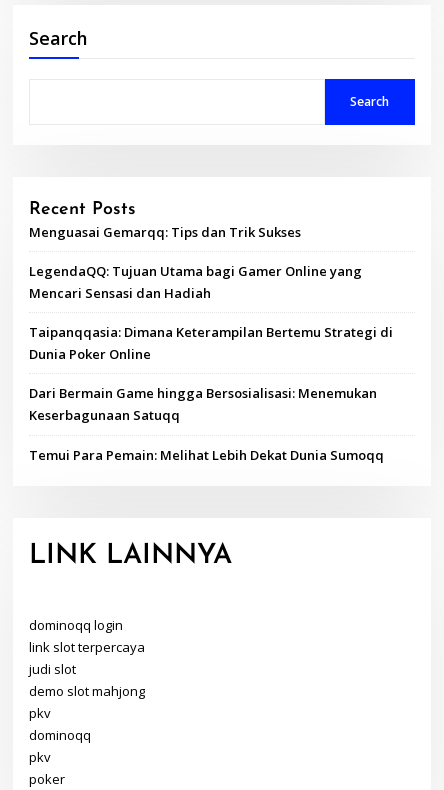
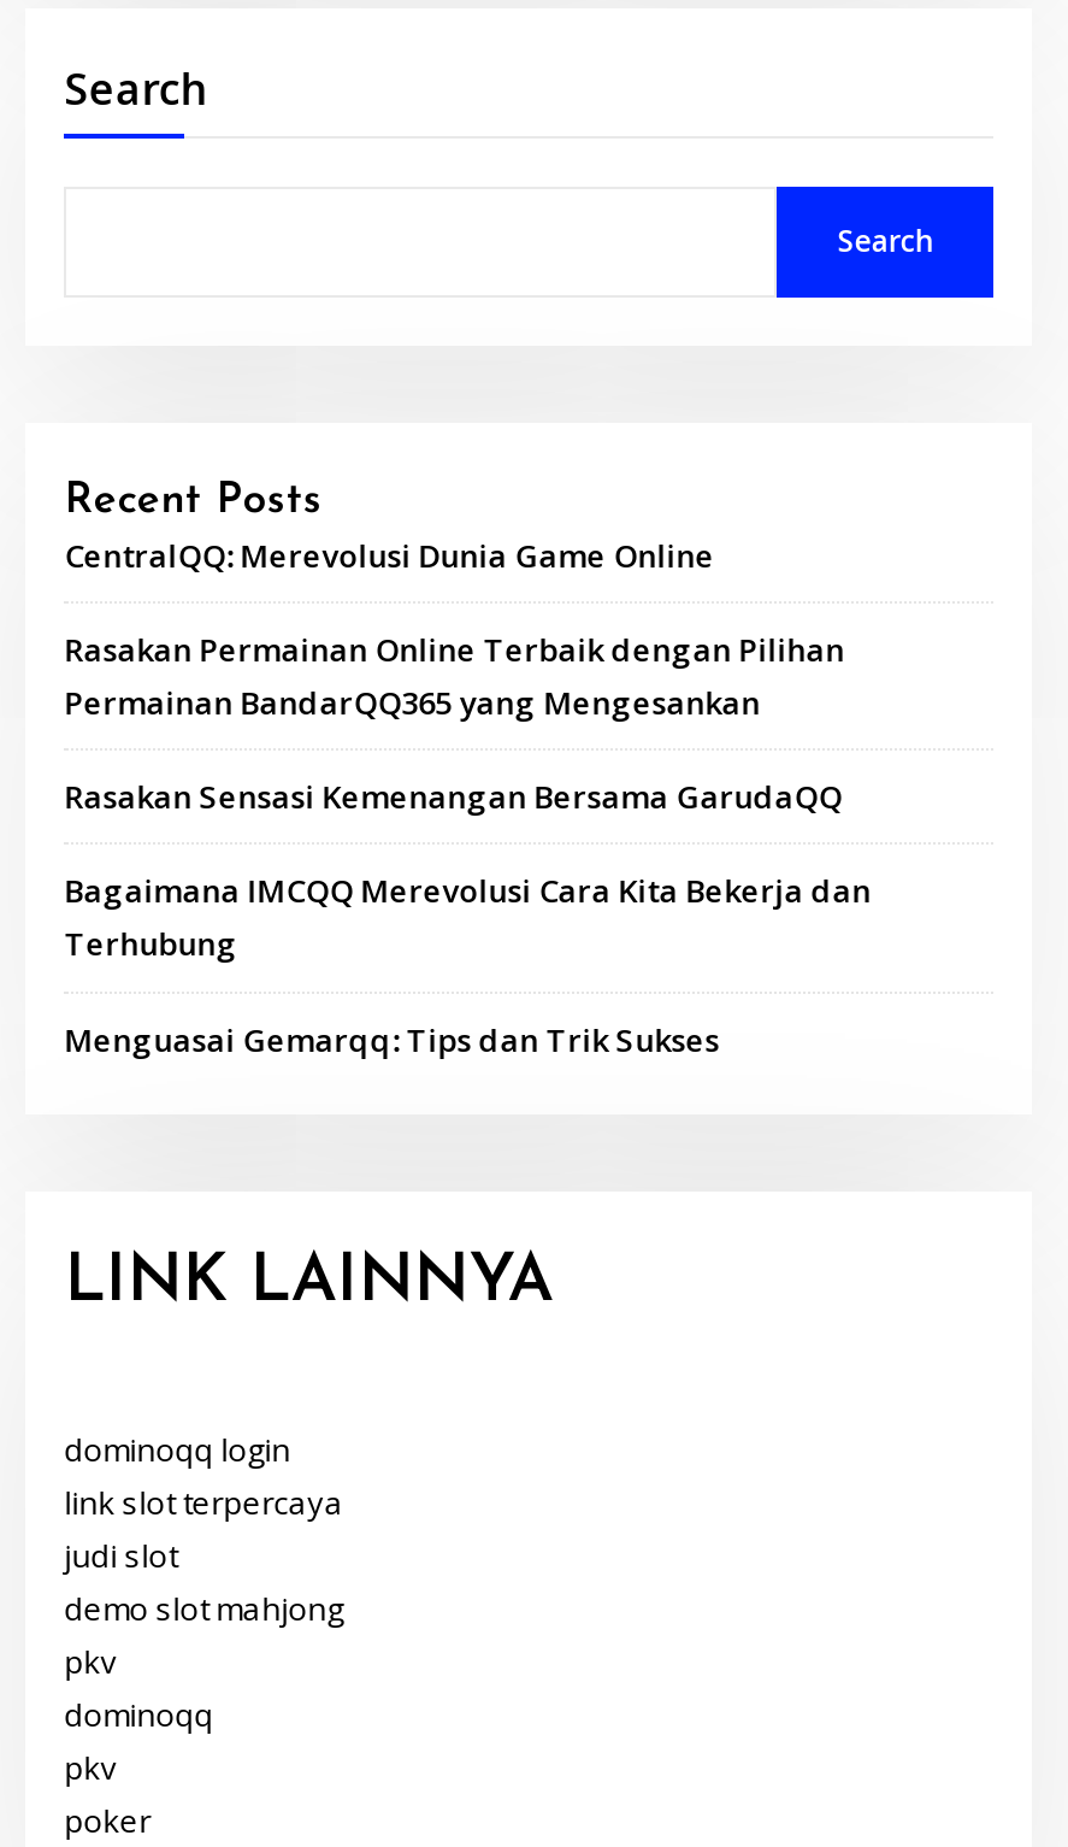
+ CentralQQ: Merevolusi Dunia Game Online
+ Rasakan Permainan Online Terbaik dengan Pilihan
+ Permainan BandarQQ365 yang Mengesankan
+ Rasakan Sensasi Kemenangan Bersama GarudaQQ
+ Bagaimana IMCQQ Merevolusi Cara Kita Bekerja dan
+ Terhubung

moved down: Menguasai Gemarqq: Tips dan Trik Sukses

- LegendaQQ: Tujuan Utama bagi Gamer Online yang
- Mencari Sensasi dan Hadiah
- Taipanqqasia: Dimana Keterampilan Bertemu Strategi di
- Dunia Poker Online
- Dari Bermain Game hingga Bersosialisasi: Menemukan
- Keserbagunaan Satuqq
- Temui Para Pemain: Melihat Lebih Dekat Dunia Sumoqq
